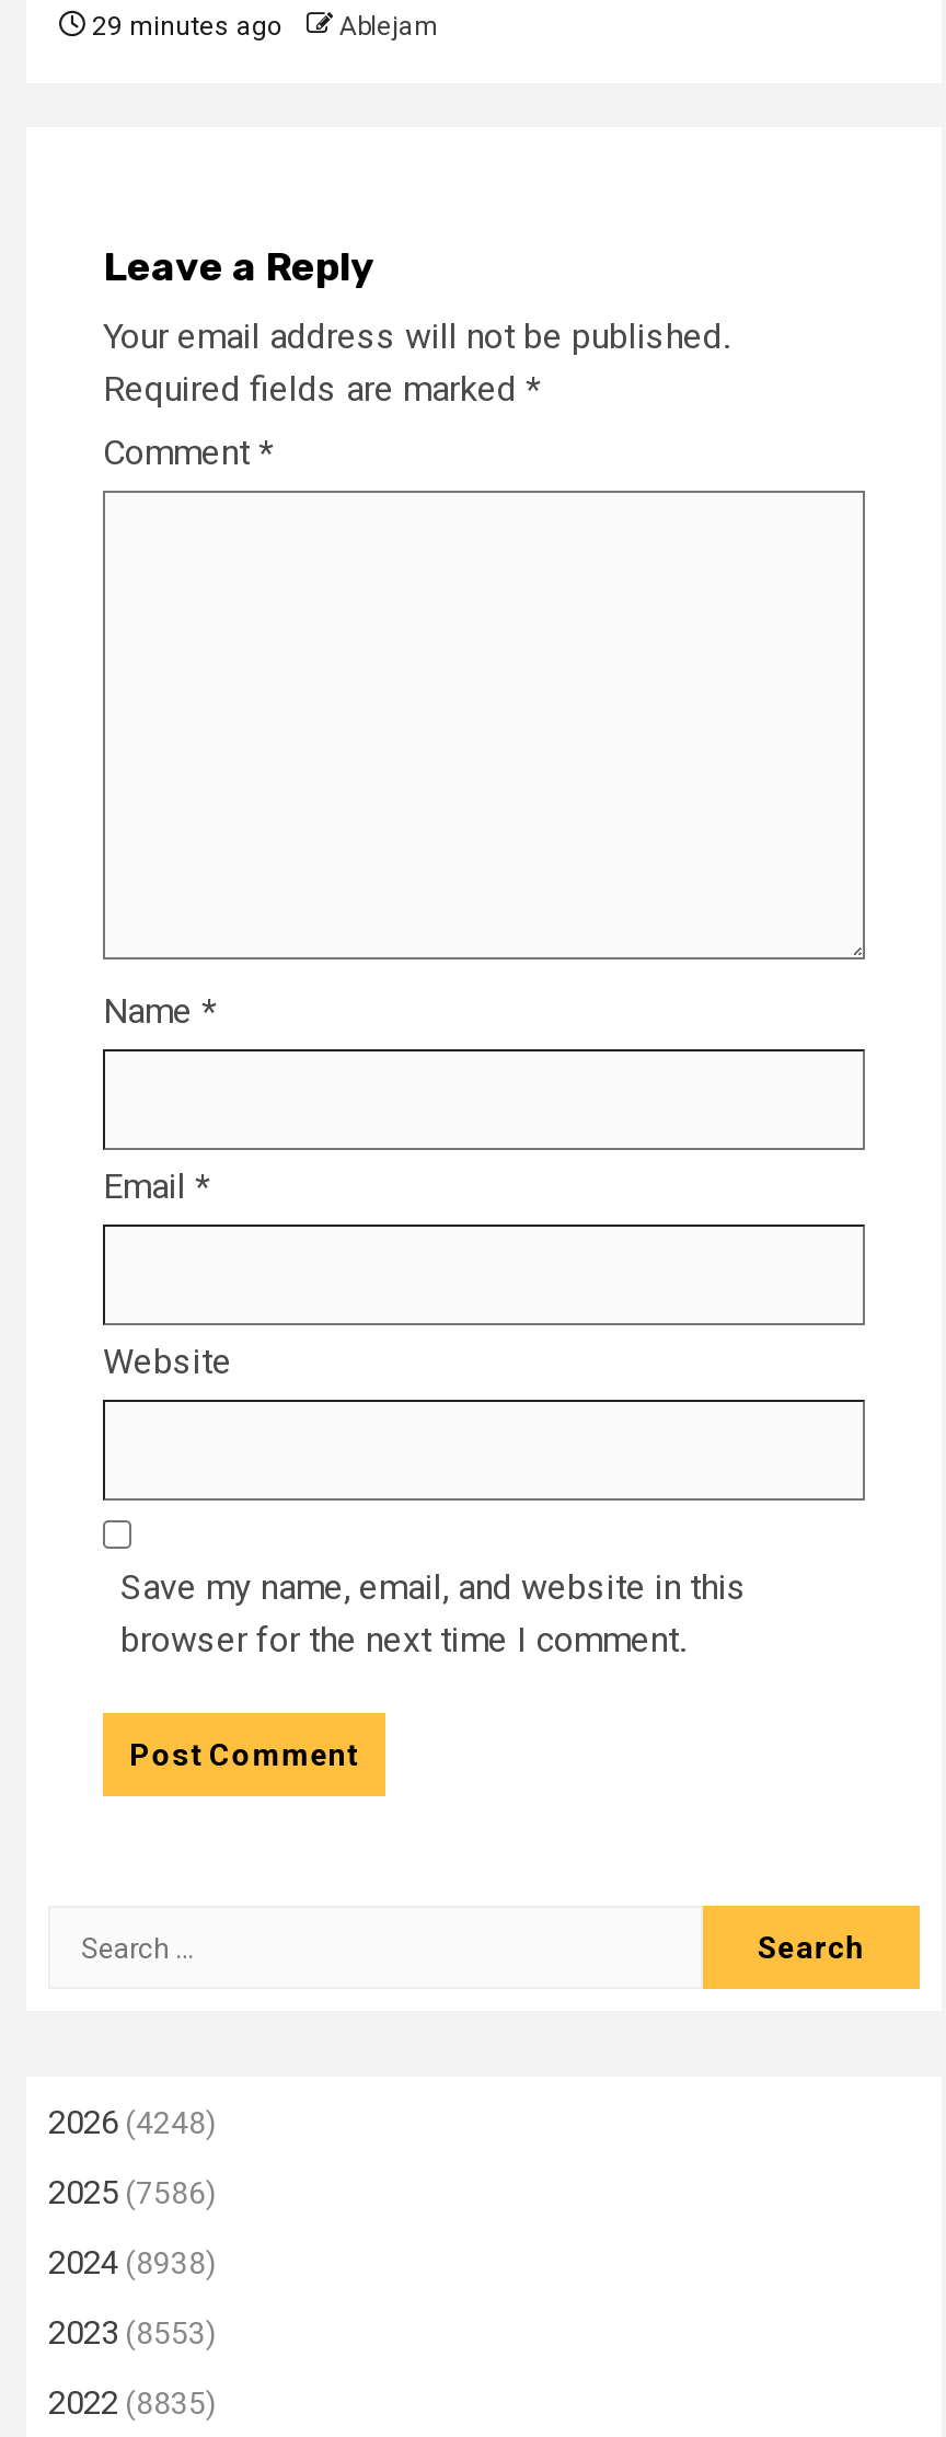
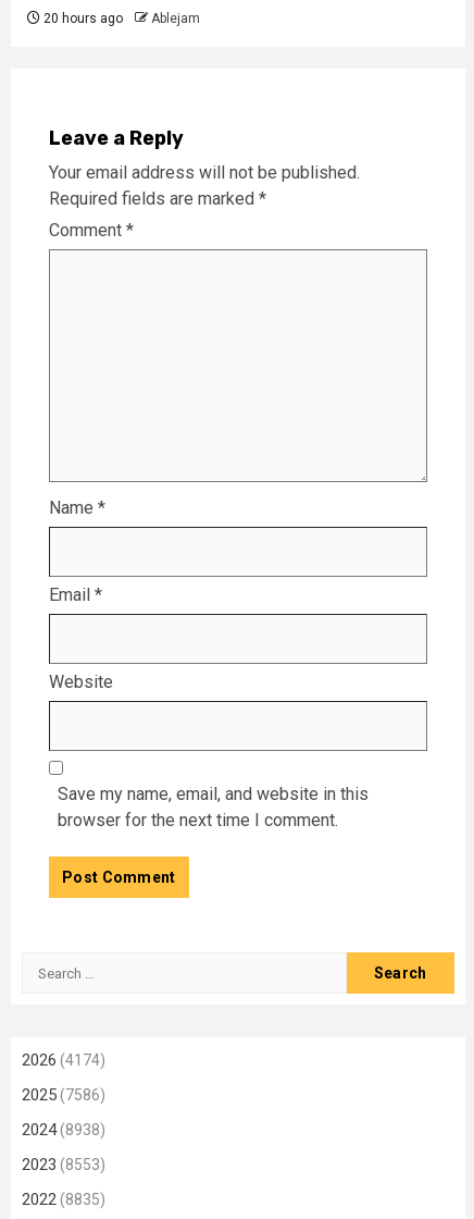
- 29 minutes ago Ablejam
+ 20 hours ago Ablejam

- 2026 (4248)
+ 2026 (4174)
